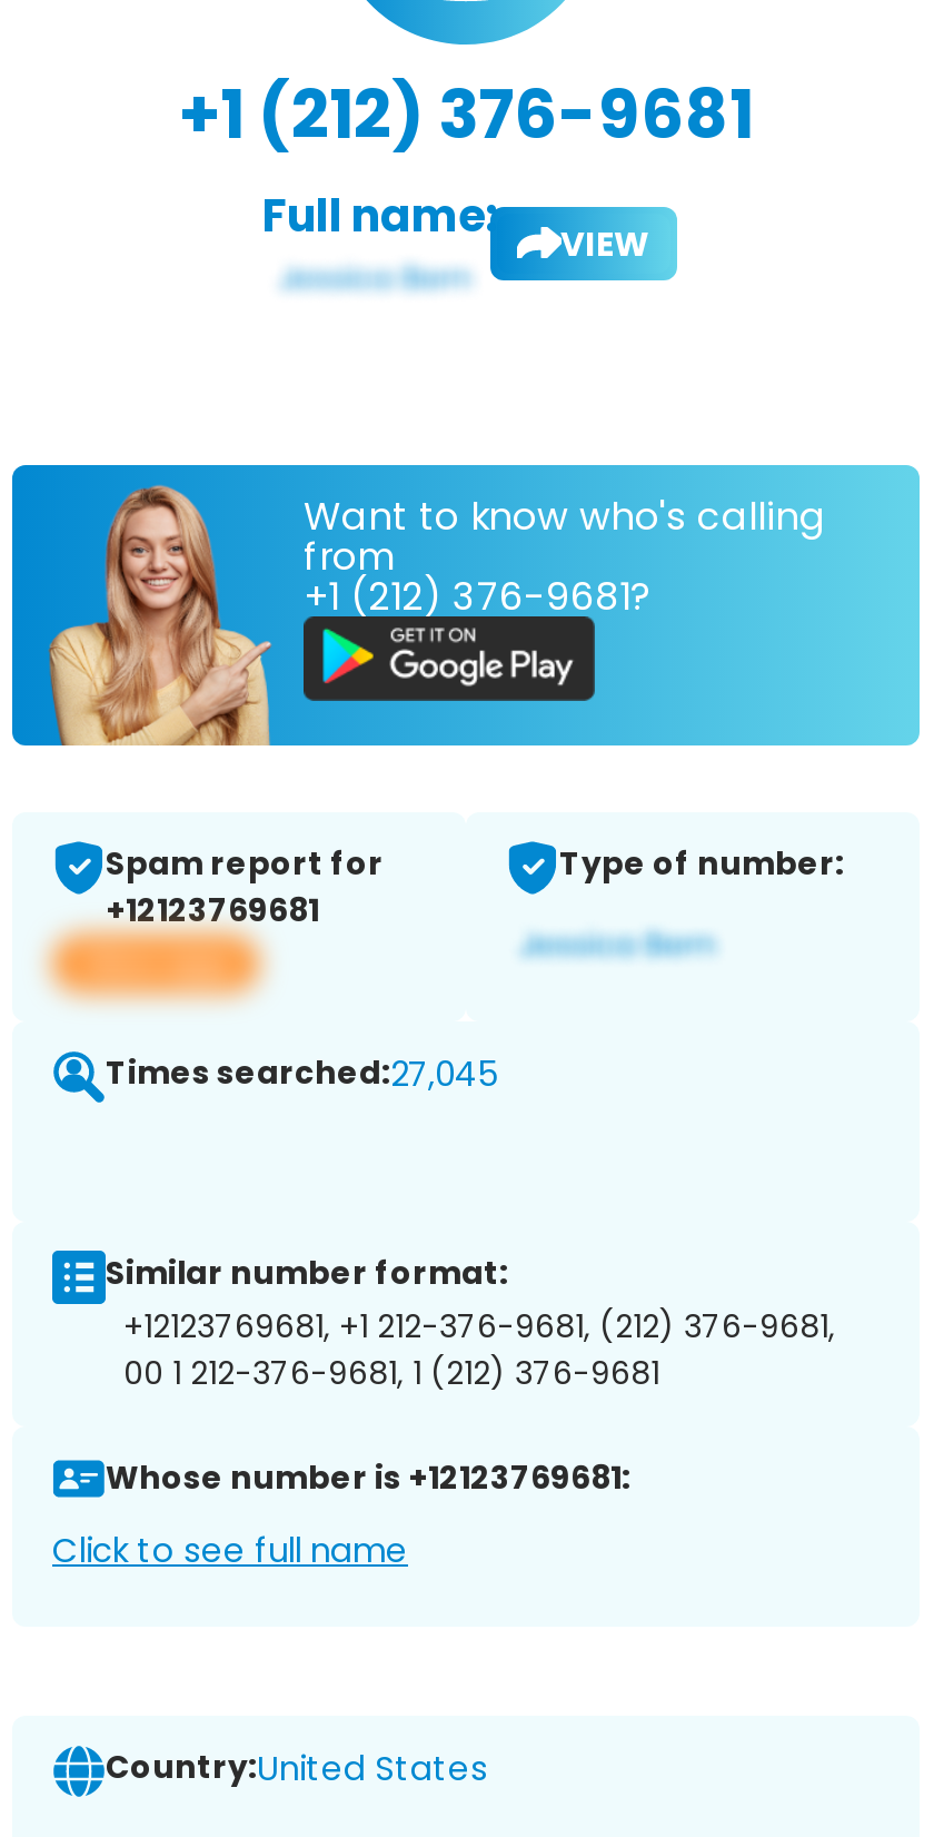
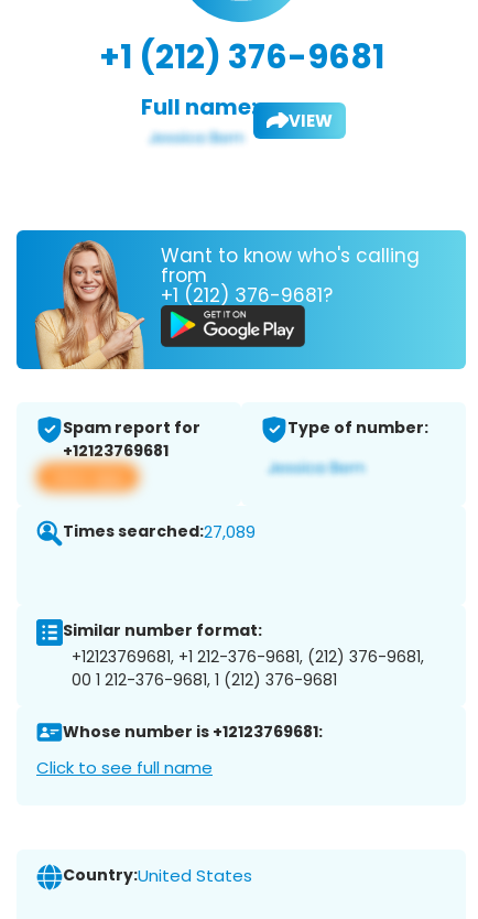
- Times searched:27,045
+ Times searched:27,089
